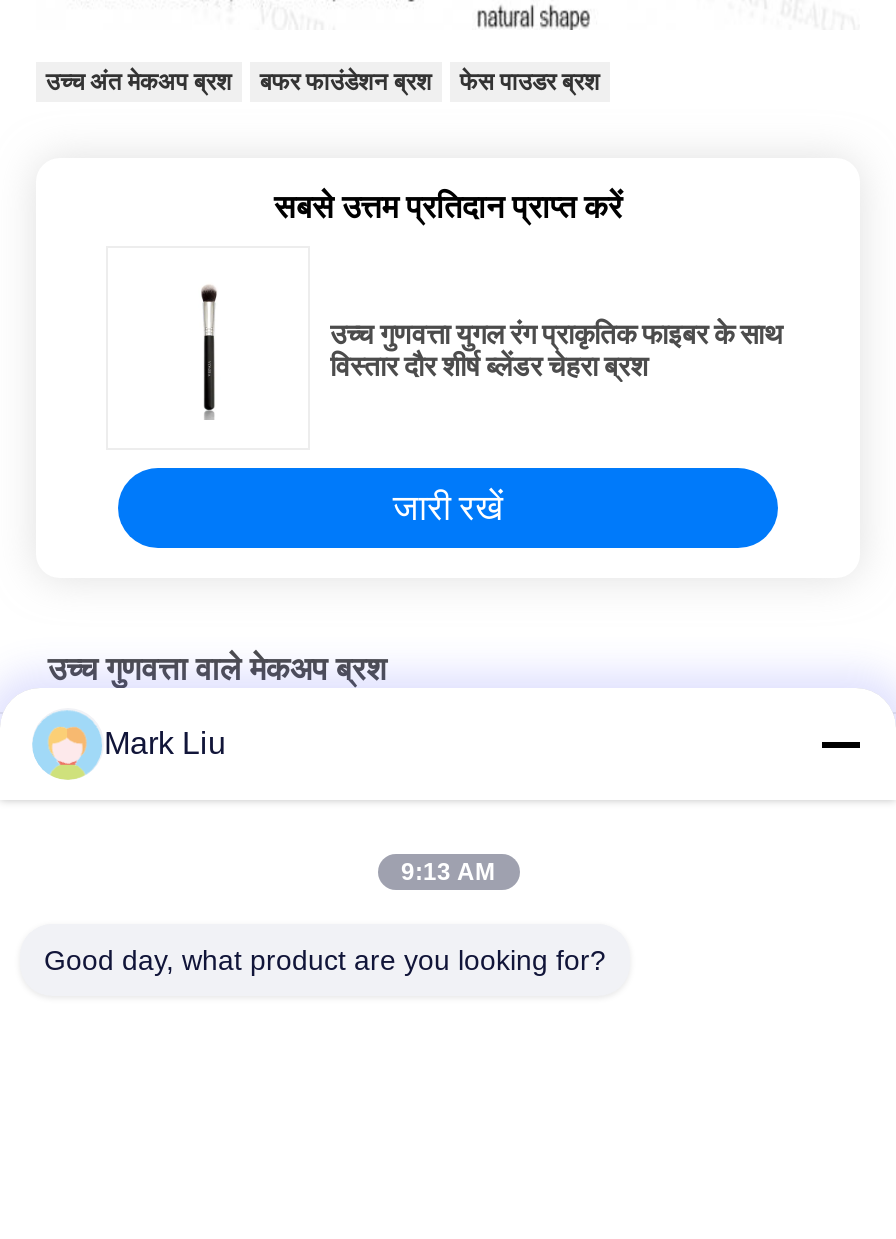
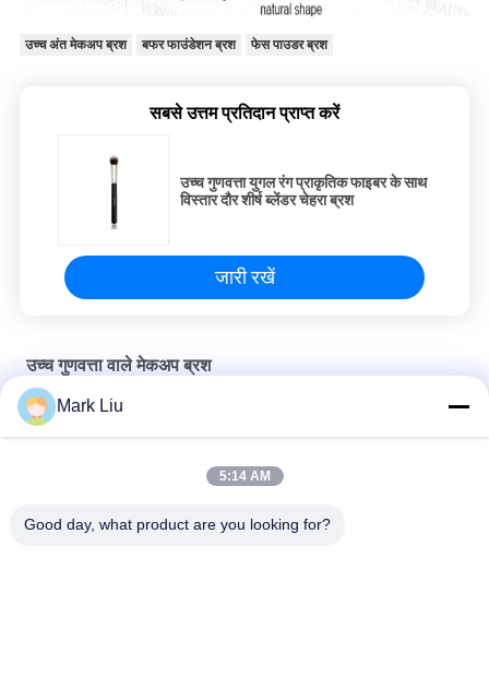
- 9:13 AM
+ 5:14 AM
